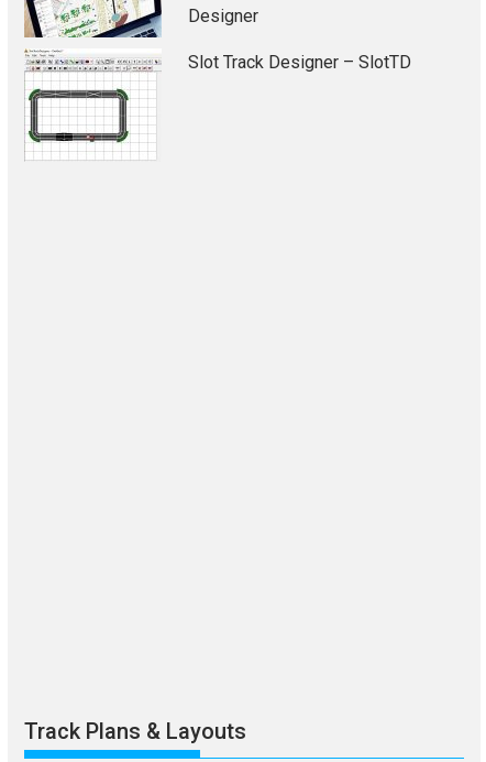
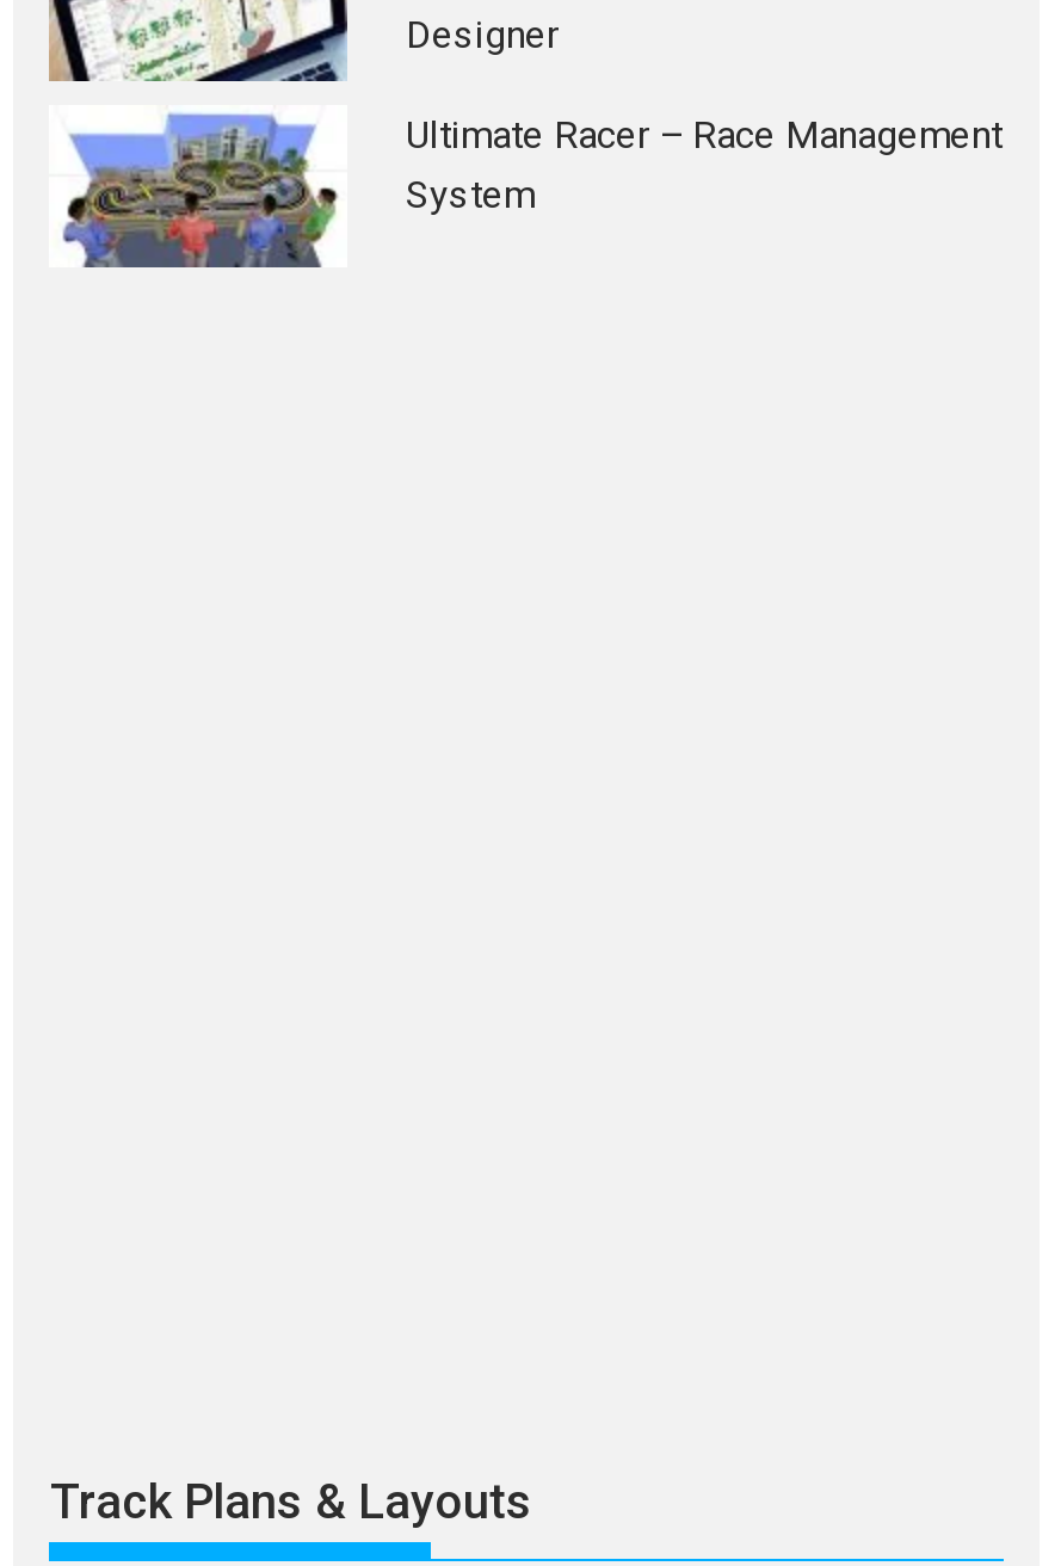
- [image]
- Slot Track Designer – SlotTD
+ [image]
+ Ultimate Racer – Race Management
+ System
